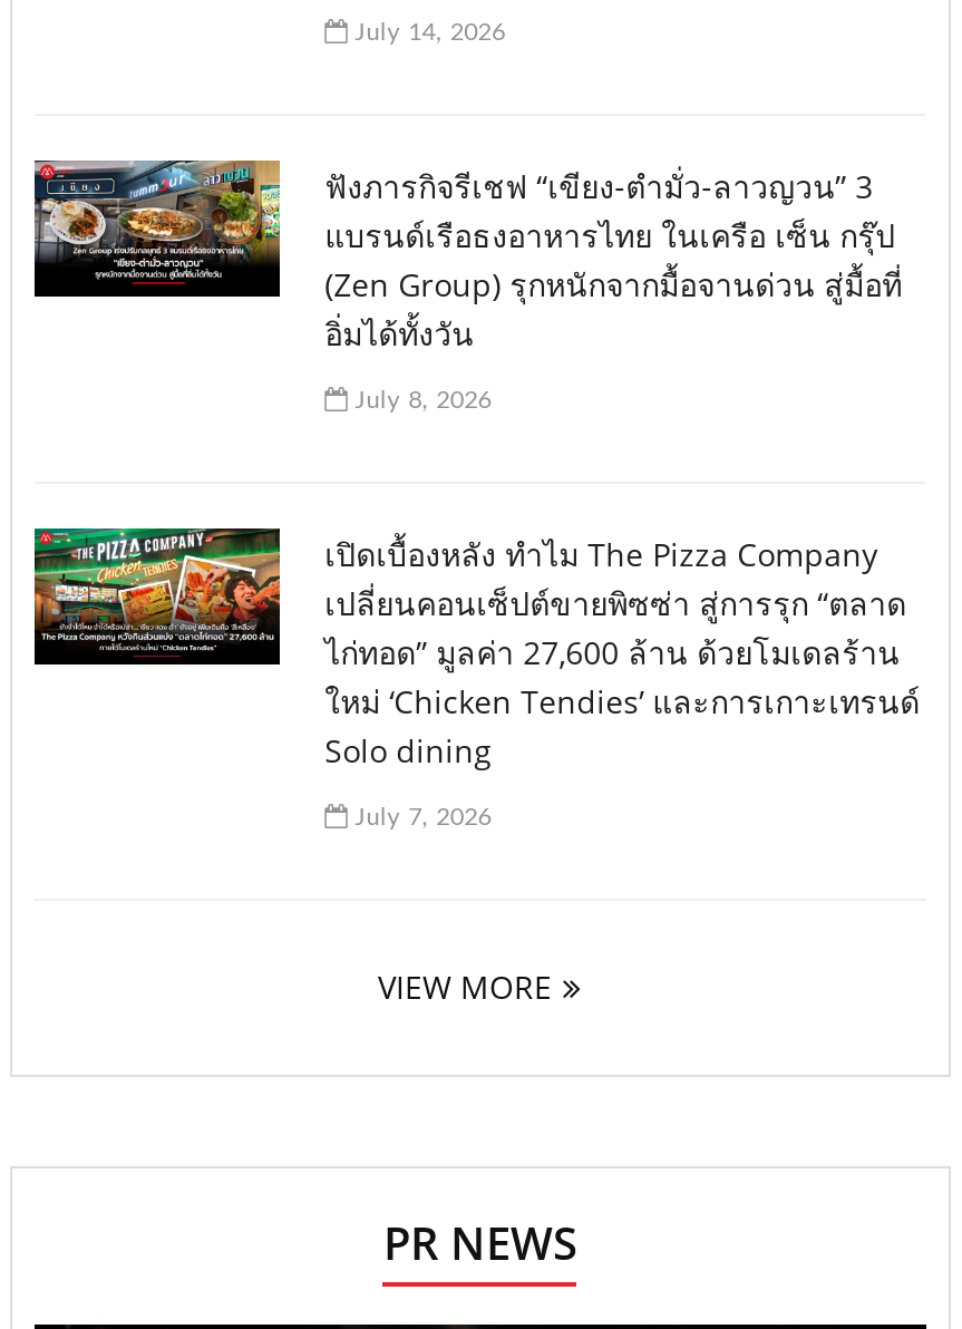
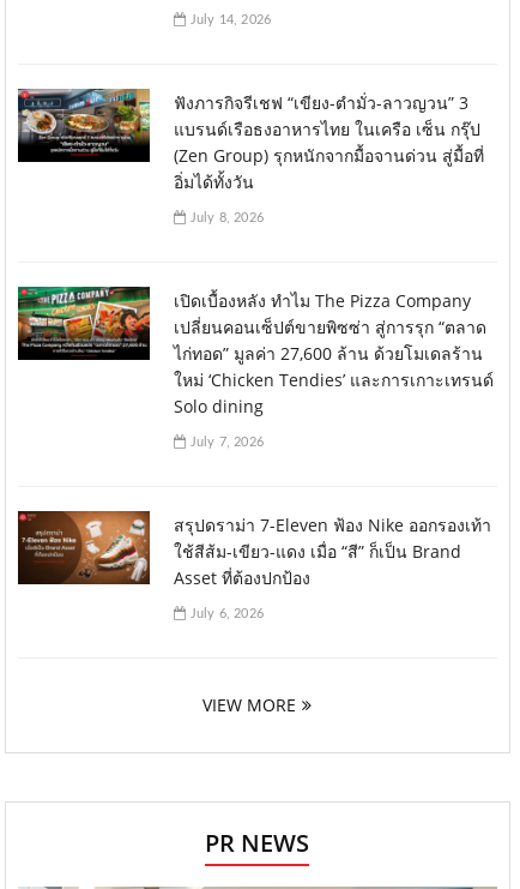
+ [image]
+ สรุปดราม่า 7-Eleven ฟ้อง Nike ออกรองเท้า
+ ใช้สีส้ม-เขียว-แดง เมื่อ “สี” ก็เป็น Brand
+ Asset ที่ต้องปกป้อง
+ July 6, 2026
